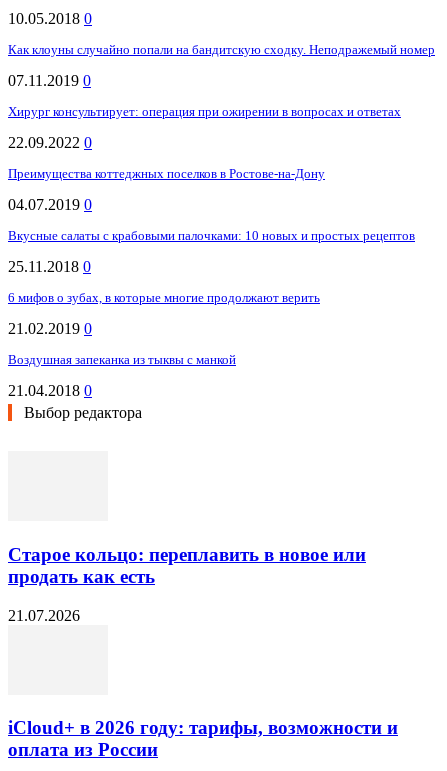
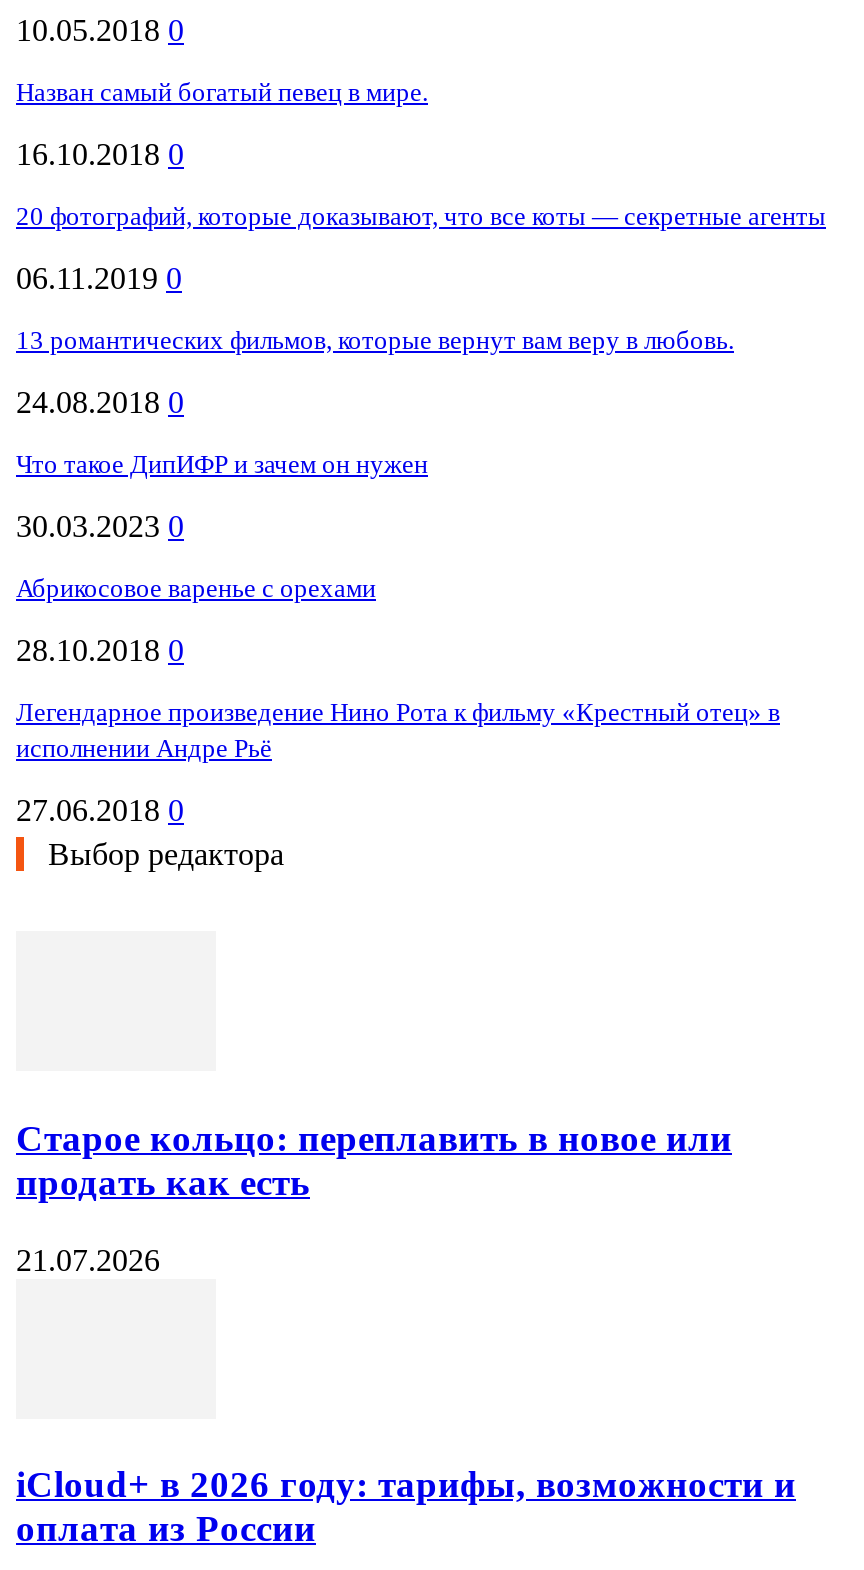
- Как клоуны случайно попали на бандитскую сходку. Неподражемый номер
+ Назван самый богатый певец в мире.

- 07.11.2019 0
+ 16.10.2018 0

- Хирург консультирует: операция при ожирении в вопросах и ответах
+ 20 фотографий, которые доказывают, что все коты — секретные агенты

- 22.09.2022 0
+ 06.11.2019 0

- Преимущества коттеджных поселков в Ростове-на-Дону
+ 13 романтических фильмов, которые вернут вам веру в любовь.

- 04.07.2019 0
+ 24.08.2018 0

- Вкусные салаты с крабовыми палочками: 10 новых и простых рецептов
+ Что такое ДипИФР и зачем он нужен

- 25.11.2018 0
+ 30.03.2023 0

- 6 мифов о зубах, в которые многие продолжают верить
+ Абрикосовое варенье с орехами

- 21.02.2019 0
+ 28.10.2018 0

- Воздушная запеканка из тыквы с манкой
+ Легендарное произведение Нино Рота к фильму «Крестный отец» в
+ исполнении Андре Рьё

- 21.04.2018 0
+ 27.06.2018 0
